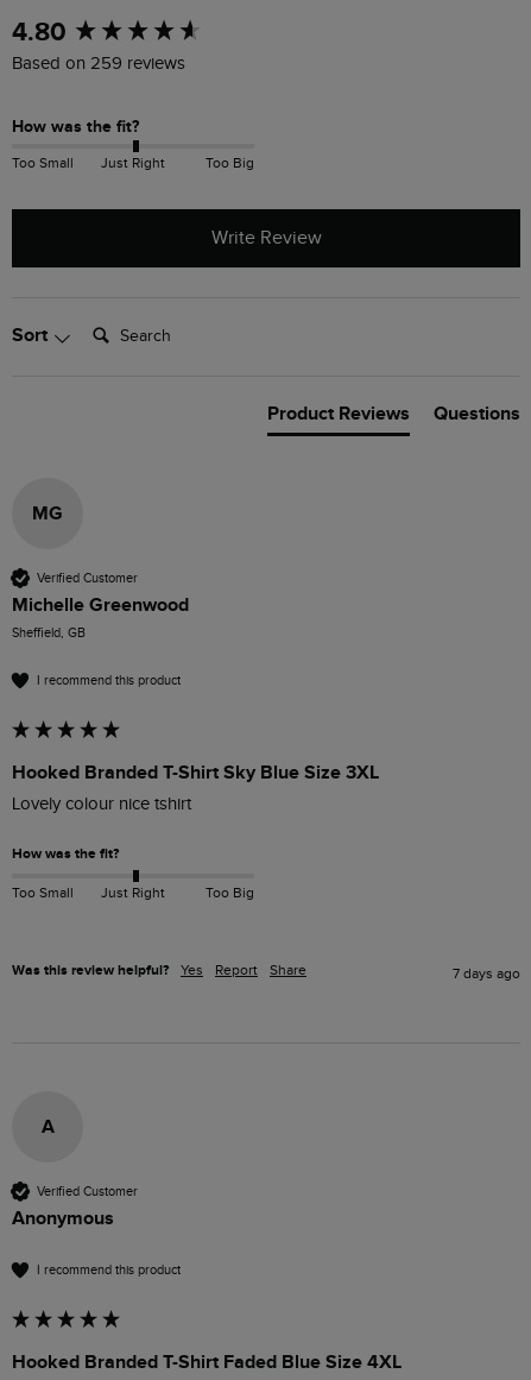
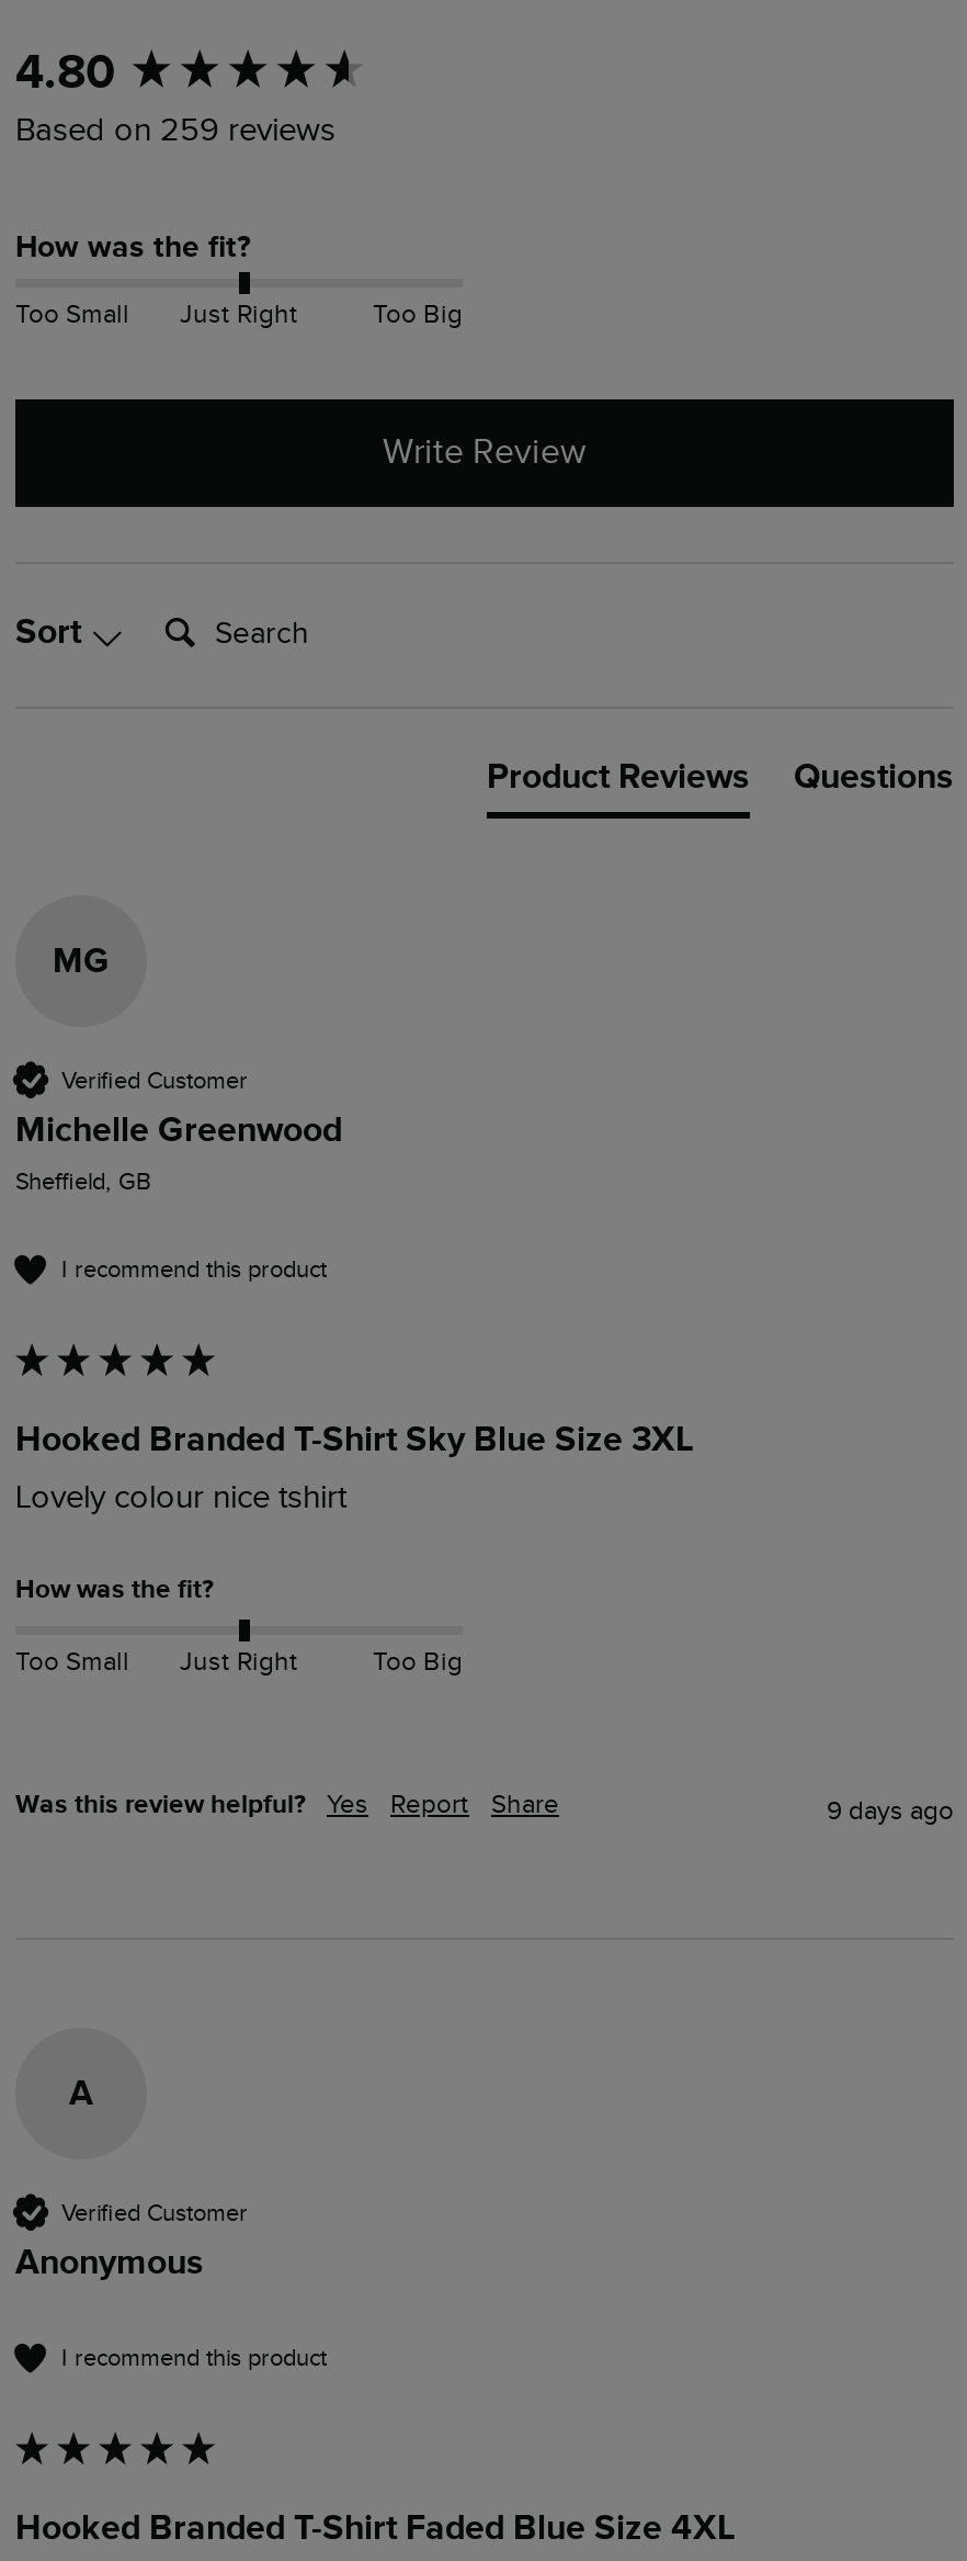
- 7 days ago
+ 9 days ago
